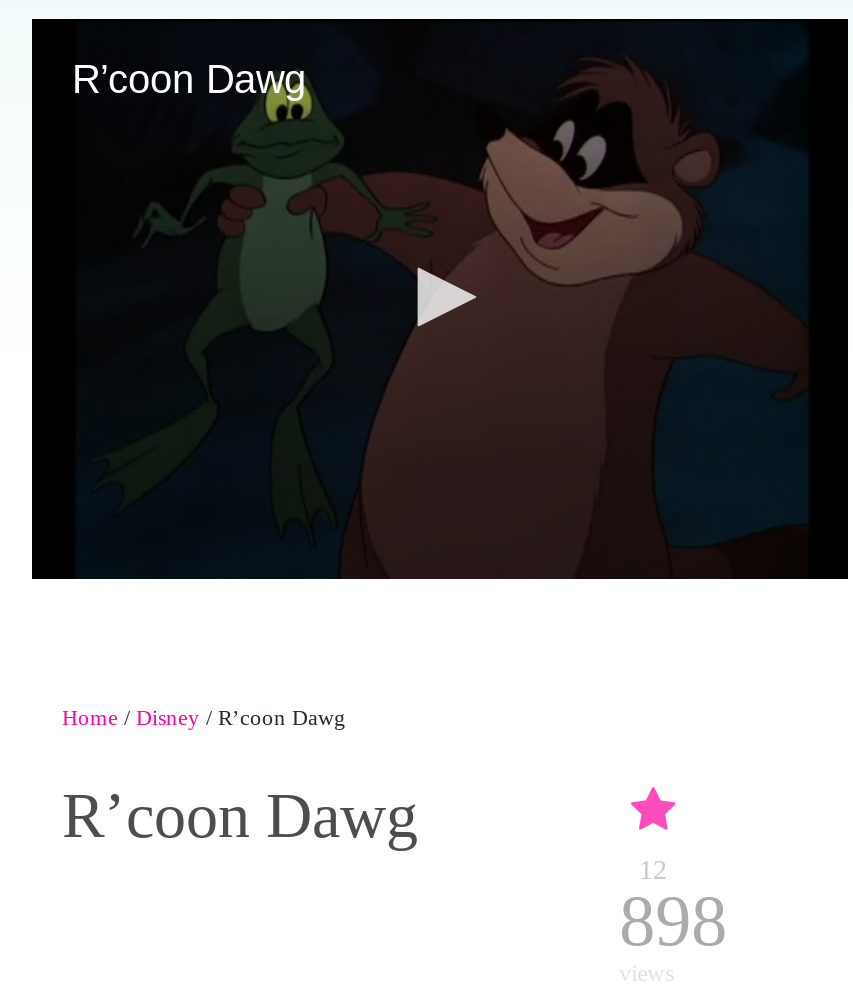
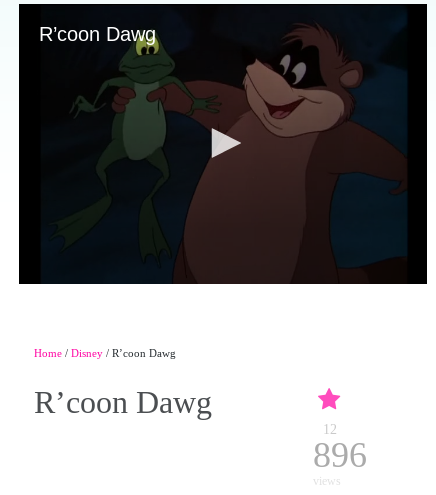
- 898
+ 896
